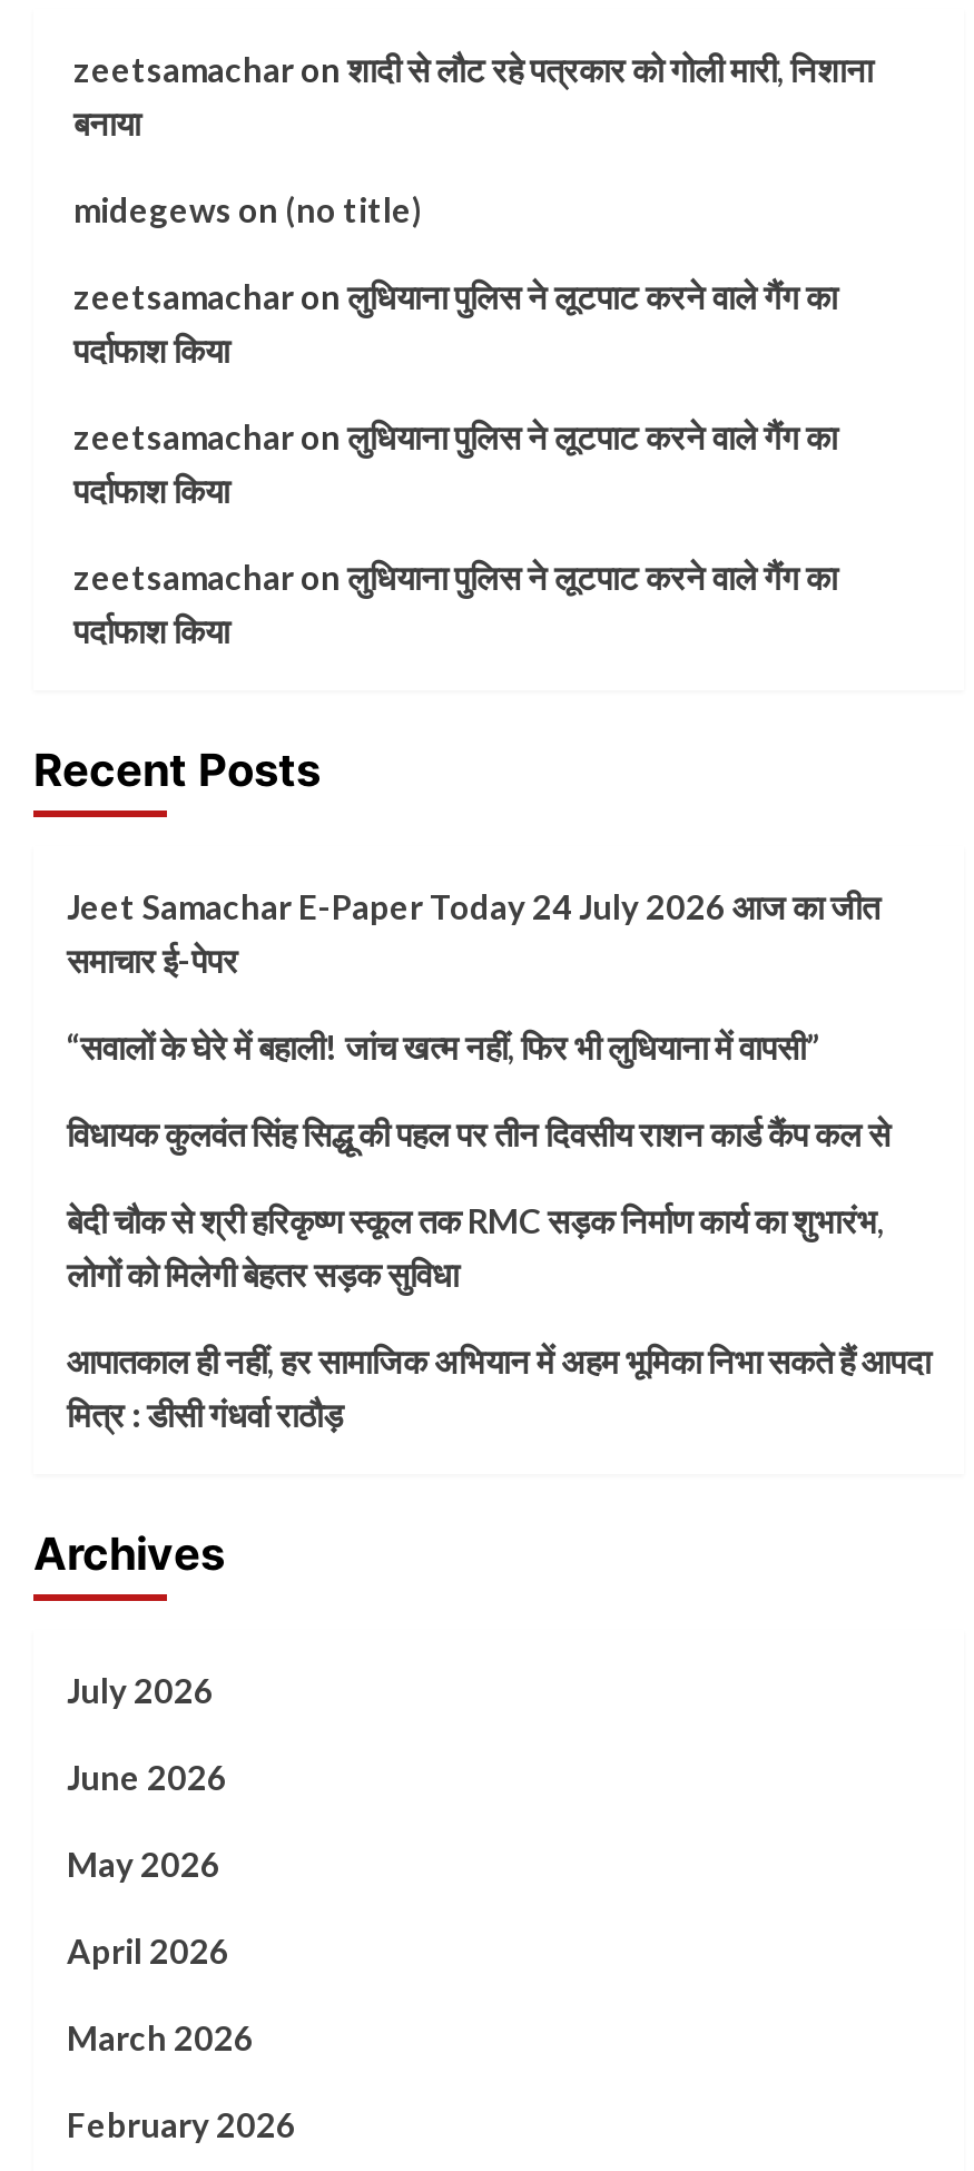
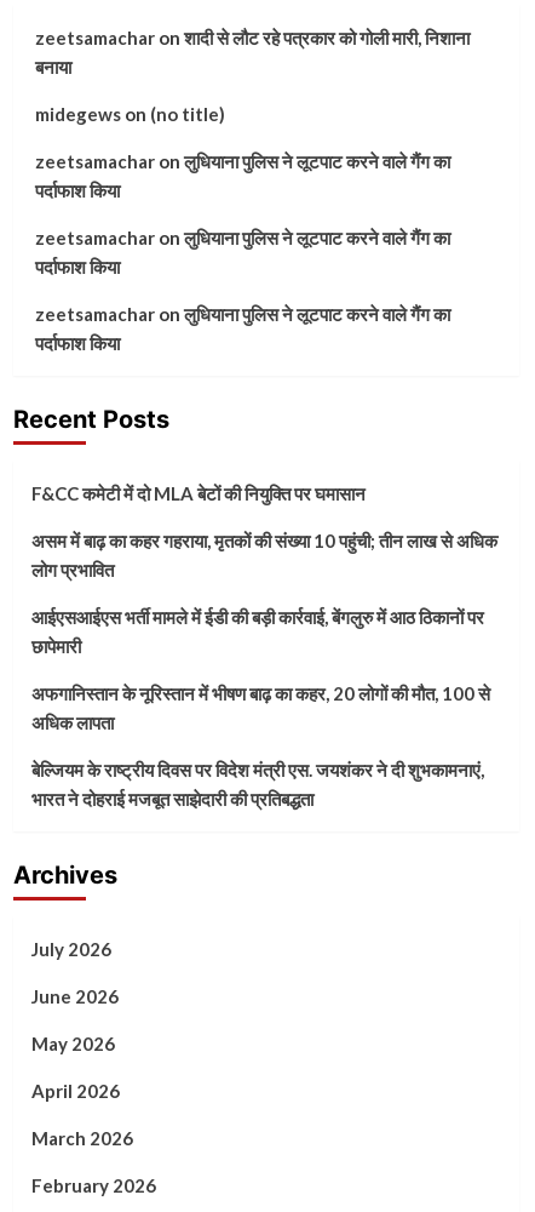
- Jeet Samachar E-Paper Today 24 July 2026 आज का जीत
- समाचार ई-पेपर
+ F&CC कमेटी में दो MLA बेटों की नियुक्ति पर घमासान

- “सवालों के घेरे में बहाली! जांच खत्म नहीं, फिर भी लुधियाना में वापसी”
+ असम में बाढ़ का कहर गहराया, मृतकों की संख्या 10 पहुंची; तीन लाख से अधिक
+ लोग प्रभावित

- विधायक कुलवंत सिंह सिद्धू की पहल पर तीन दिवसीय राशन कार्ड कैंप कल से
+ आईएसआईएस भर्ती मामले में ईडी की बड़ी कार्रवाई, बेंगलुरु में आठ ठिकानों पर
+ छापेमारी

- बेदी चौक से श्री हरिकृष्ण स्कूल तक RMC सड़क निर्माण कार्य का शुभारंभ,
- लोगों को मिलेगी बेहतर सड़क सुविधा
+ अफगानिस्तान के नूरिस्तान में भीषण बाढ़ का कहर, 20 लोगों की मौत, 100 से
+ अधिक लापता

- आपातकाल ही नहीं, हर सामाजिक अभियान में अहम भूमिका निभा सकते हैं आपदा
- मित्र : डीसी गंधर्वा राठौड़
+ बेल्जियम के राष्ट्रीय दिवस पर विदेश मंत्री एस. जयशंकर ने दी शुभकामनाएं,
+ भारत ने दोहराई मजबूत साझेदारी की प्रतिबद्धता
